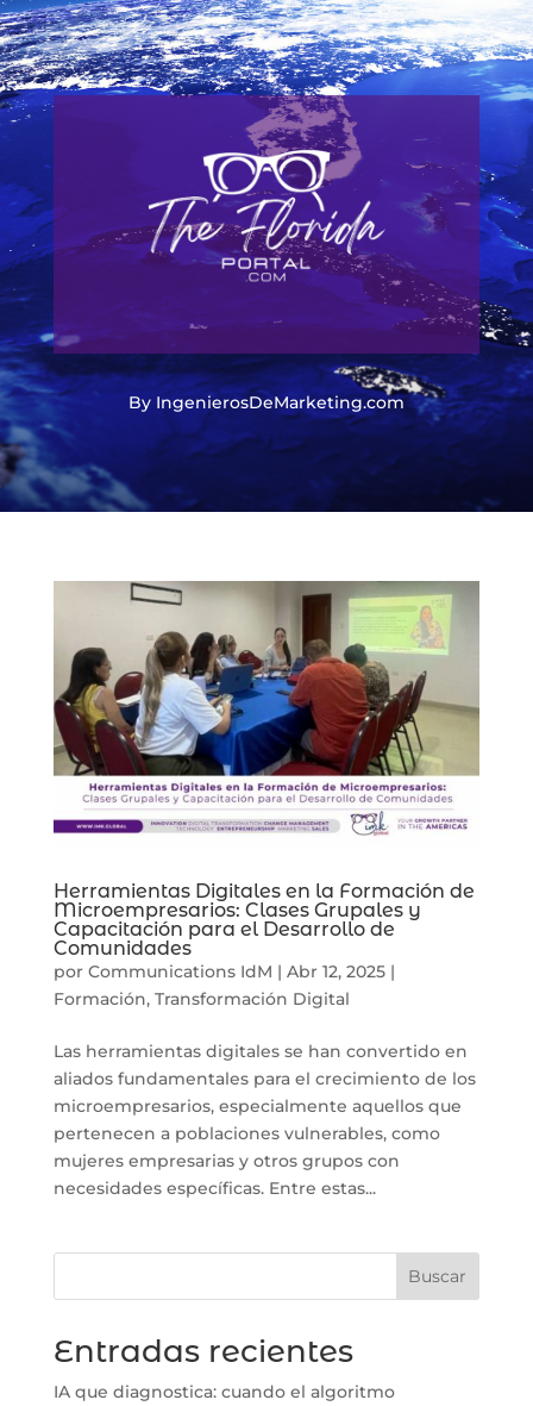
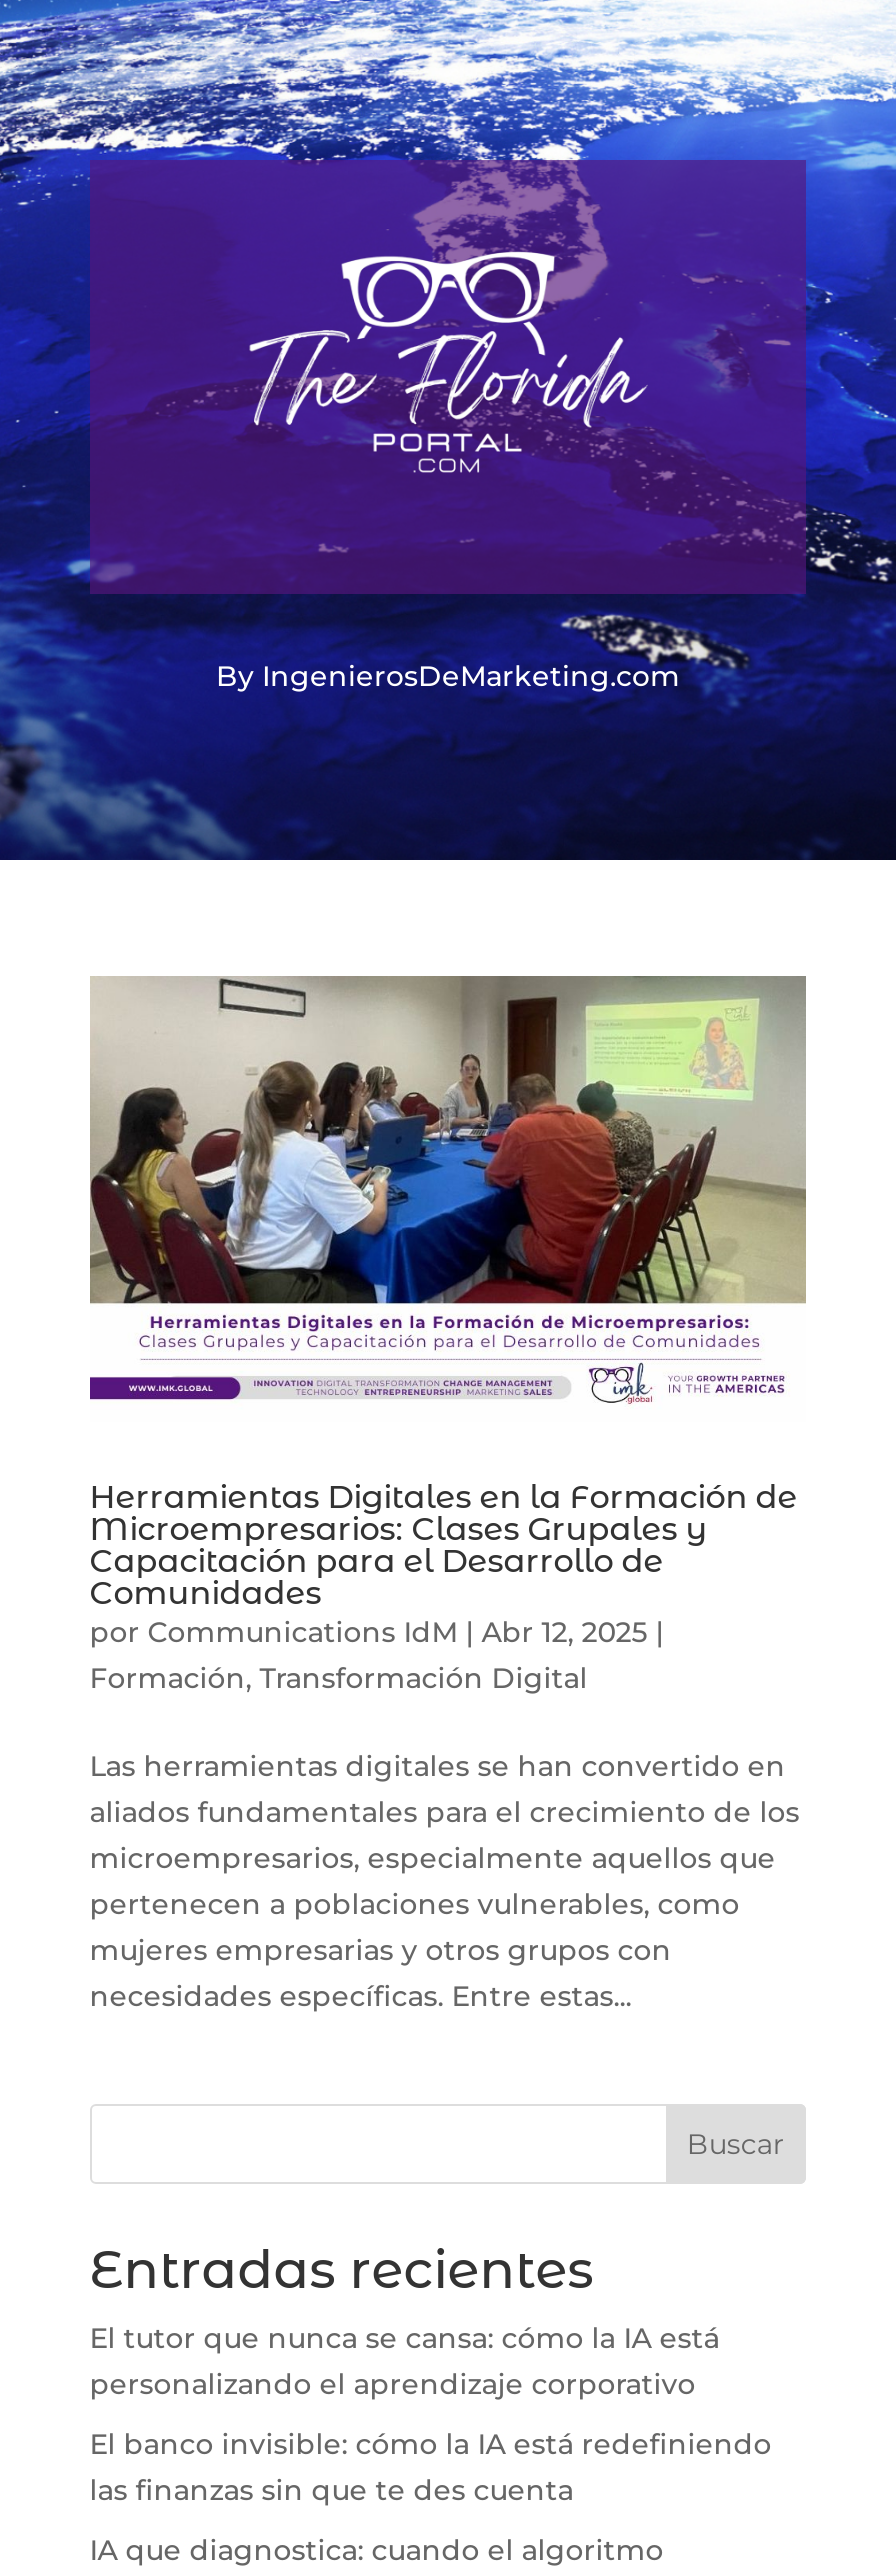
+ El tutor que nunca se cansa: cómo la IA está
+ personalizando el aprendizaje corporativo
+ El banco invisible: cómo la IA está redefiniendo
+ las finanzas sin que te des cuenta
